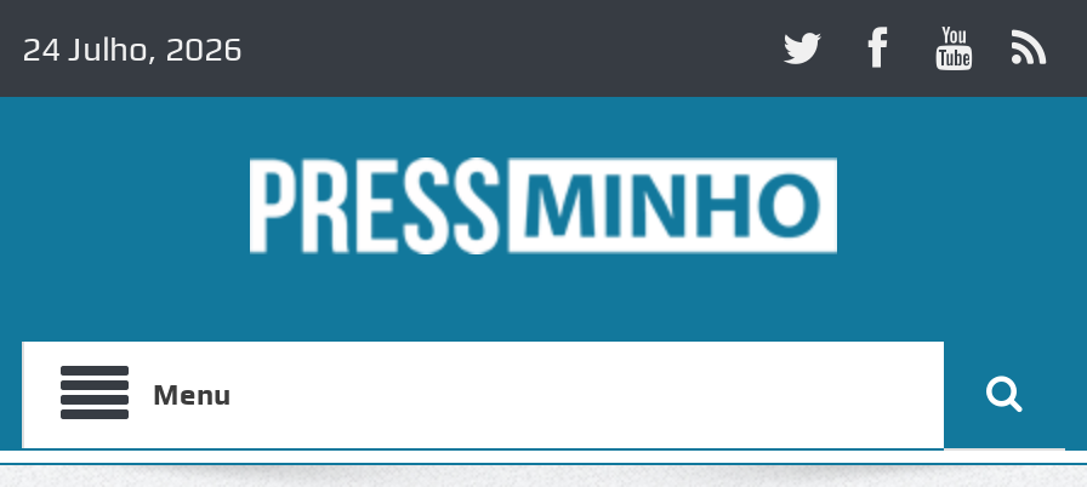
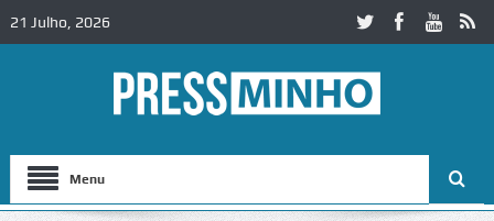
- 24 Julho, 2026
+ 21 Julho, 2026
